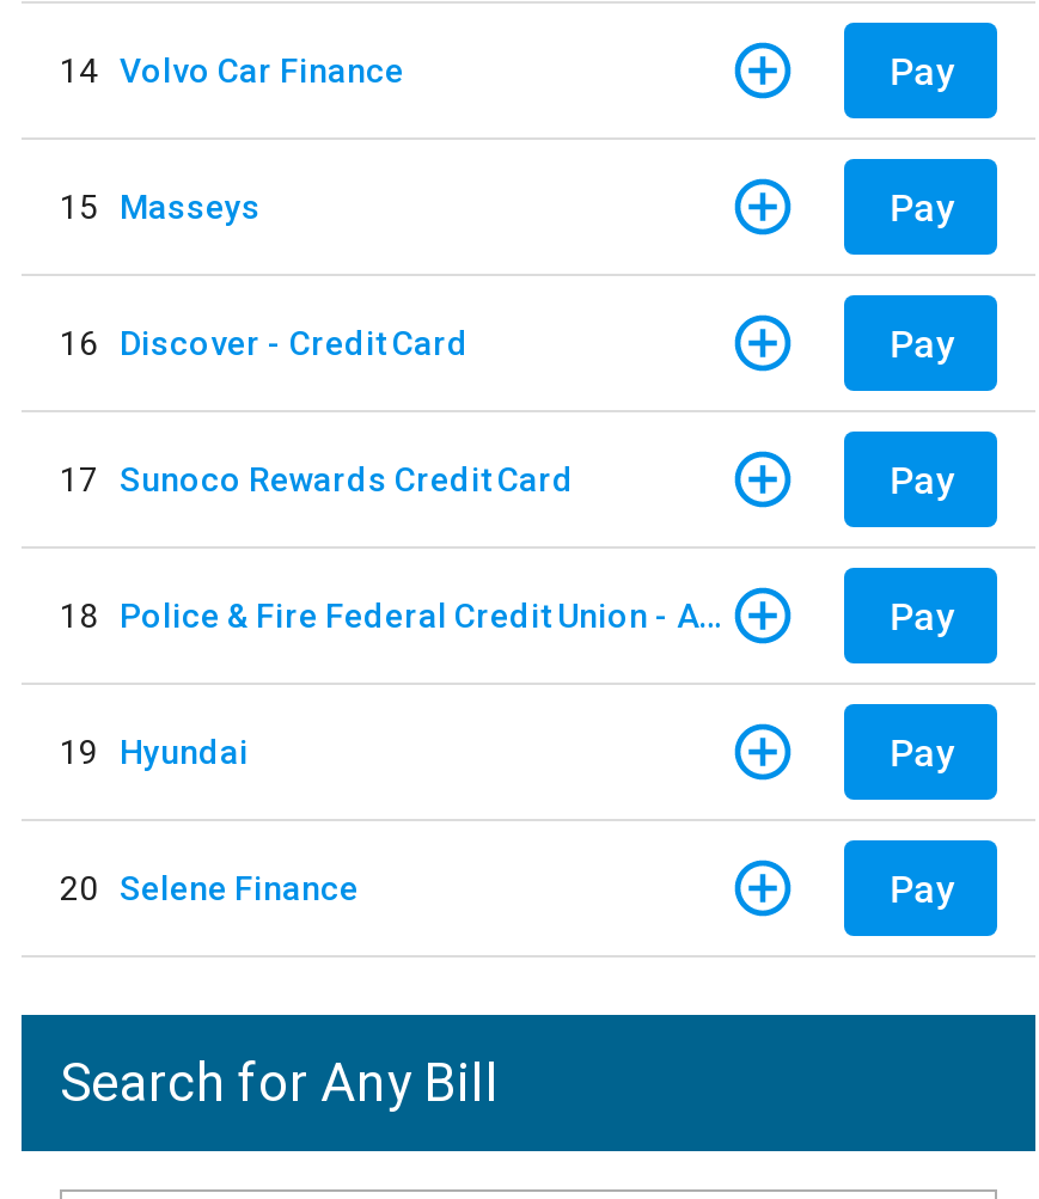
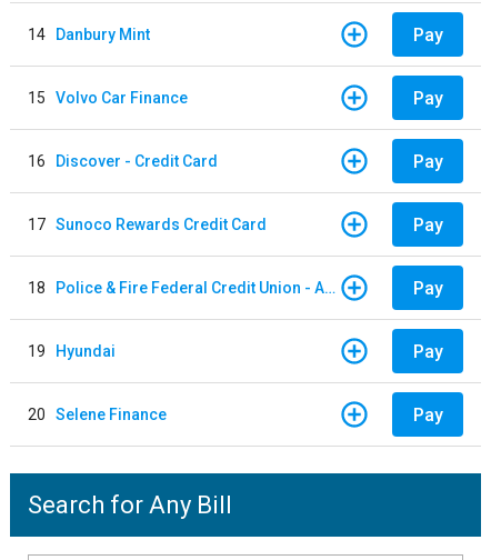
- 14 Volvo Car Finance
+ 14 Danbury Mint

- 15 Masseys
+ 15 Volvo Car Finance
